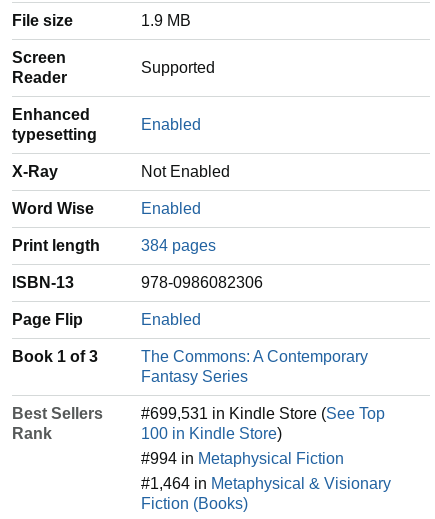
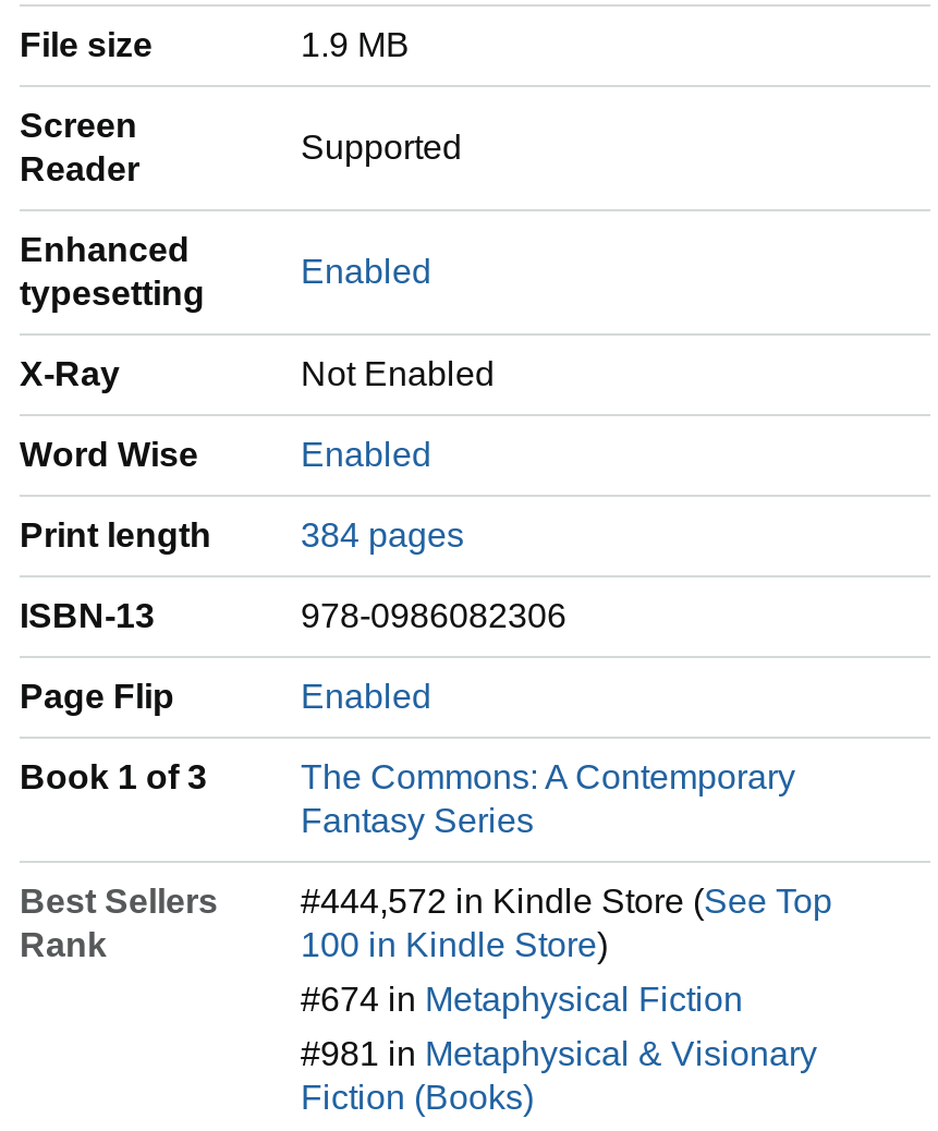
- #699,531 in Kindle Store (See Top
+ #444,572 in Kindle Store (See Top

- #994 in Metaphysical Fiction
+ #674 in Metaphysical Fiction

- #1,464 in Metaphysical & Visionary
+ #981 in Metaphysical & Visionary
